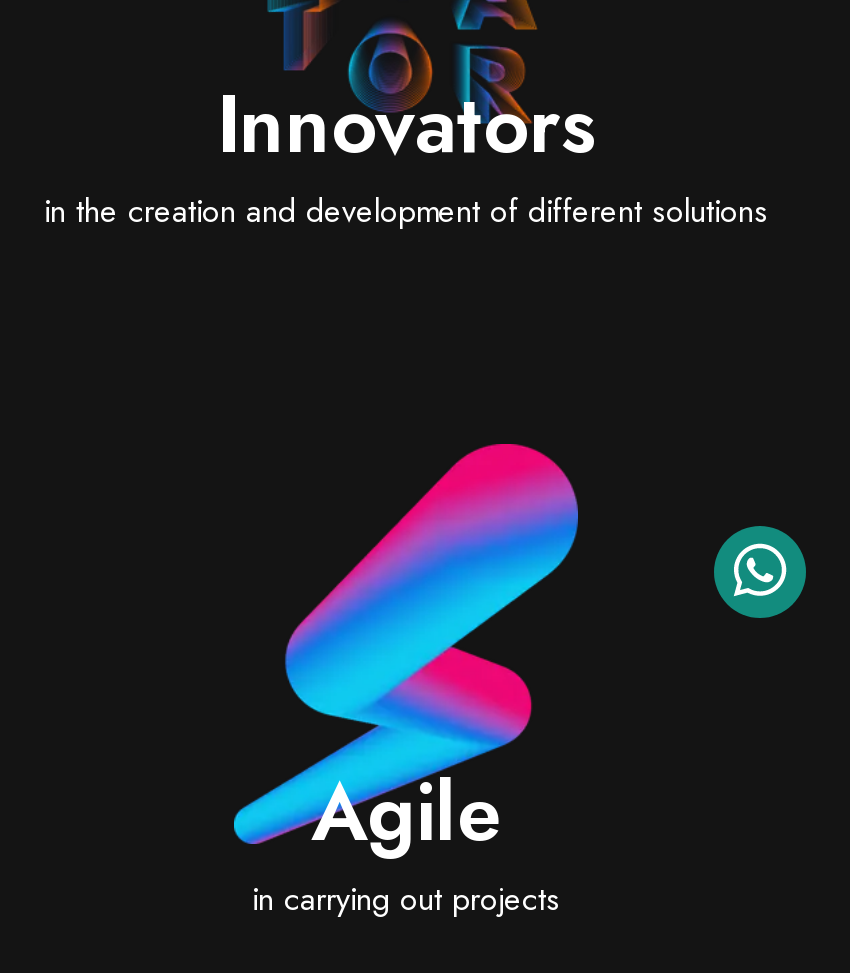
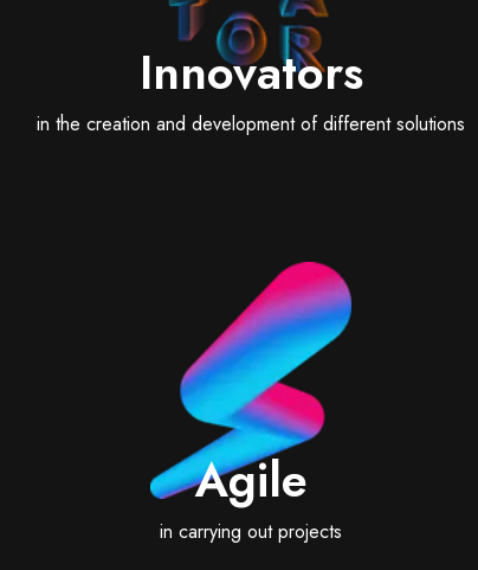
- [image]
